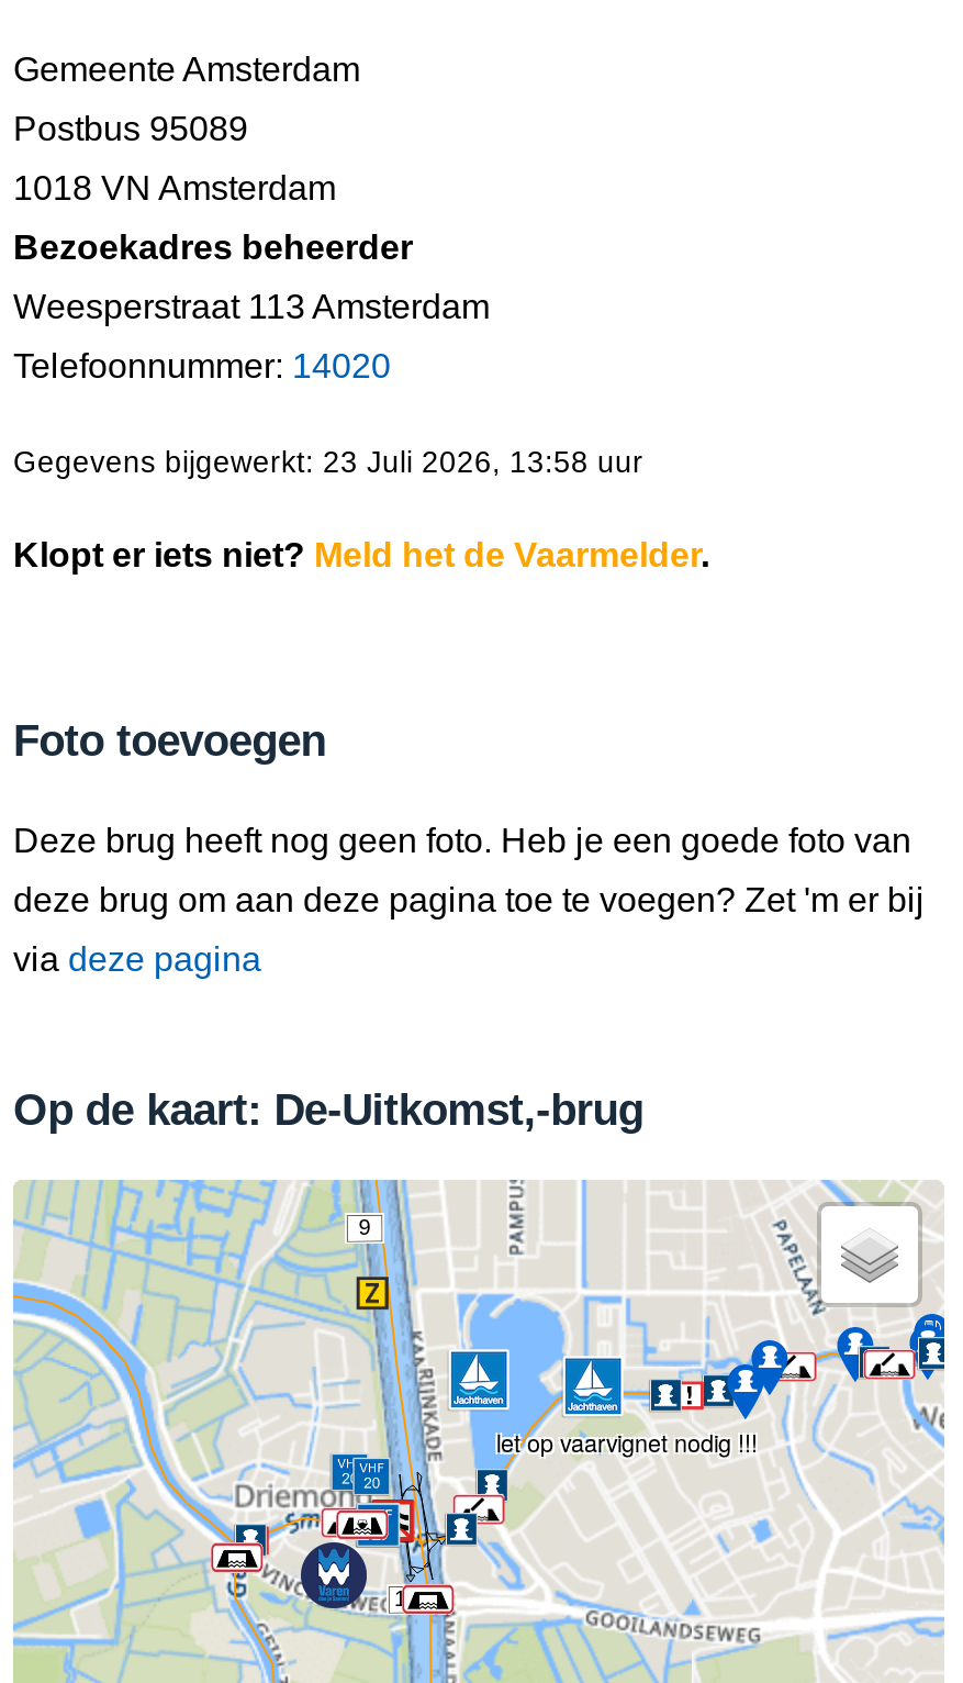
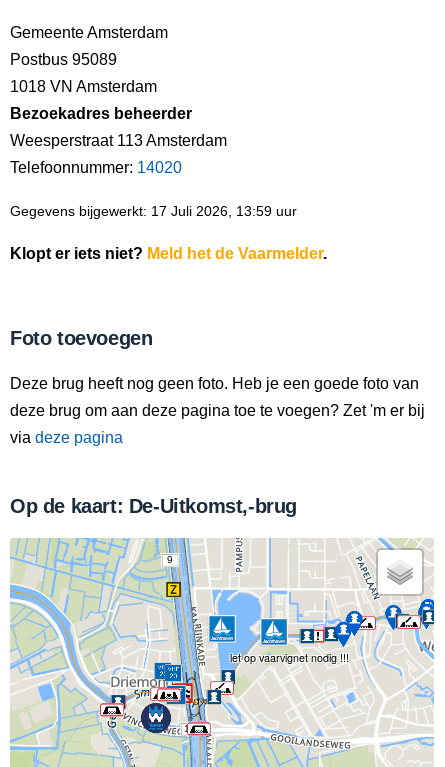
- Gegevens bijgewerkt: 23 Juli 2026, 13:58 uur
+ Gegevens bijgewerkt: 17 Juli 2026, 13:59 uur
